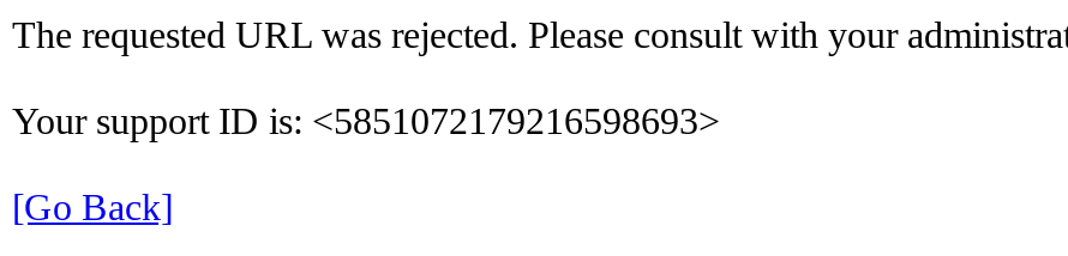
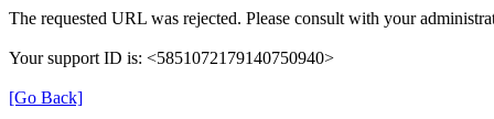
- Your support ID is: <5851072179216598693>
+ Your support ID is: <5851072179140750940>
